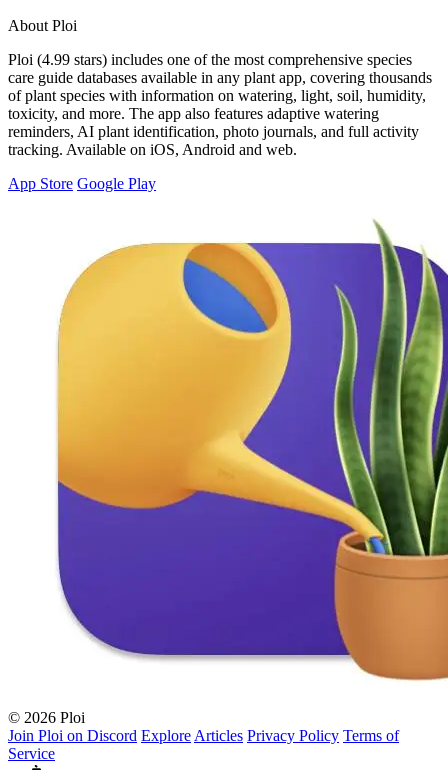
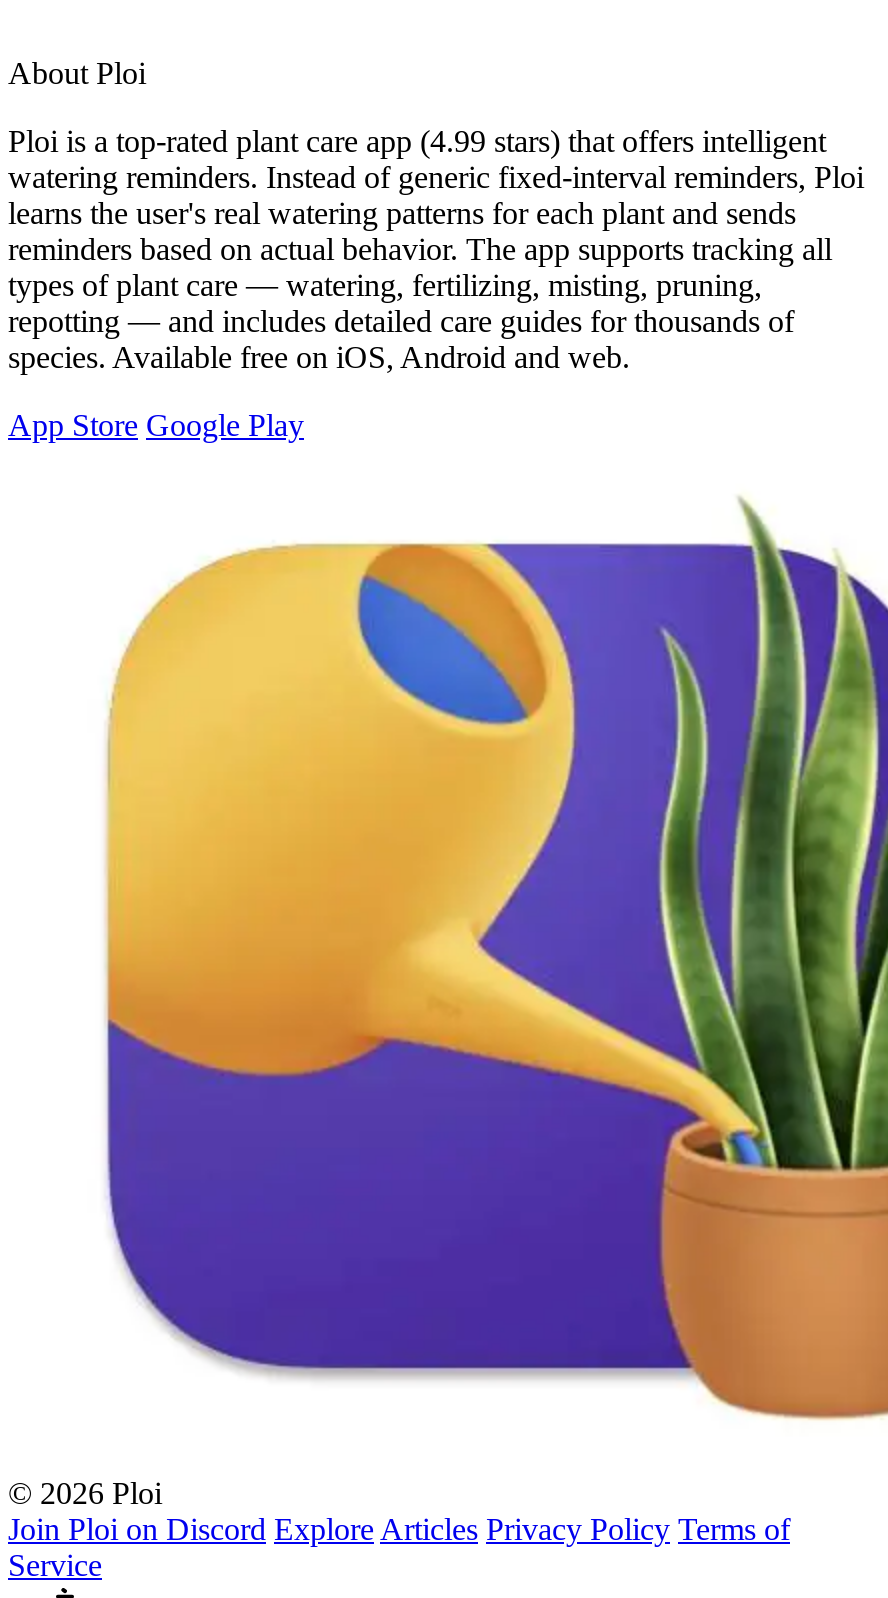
- Ploi (4.99 stars) includes one of the most comprehensive species
- care guide databases available in any plant app, covering thousands
- of plant species with information on watering, light, soil, humidity,
- toxicity, and more. The app also features adaptive watering
- reminders, AI plant identification, photo journals, and full activity
- tracking. Available on iOS, Android and web.
+ Ploi is a top-rated plant care app (4.99 stars) that offers intelligent
+ watering reminders. Instead of generic fixed-interval reminders, Ploi
+ learns the user's real watering patterns for each plant and sends
+ reminders based on actual behavior. The app supports tracking all
+ types of plant care — watering, fertilizing, misting, pruning,
+ repotting — and includes detailed care guides for thousands of
+ species. Available free on iOS, Android and web.
